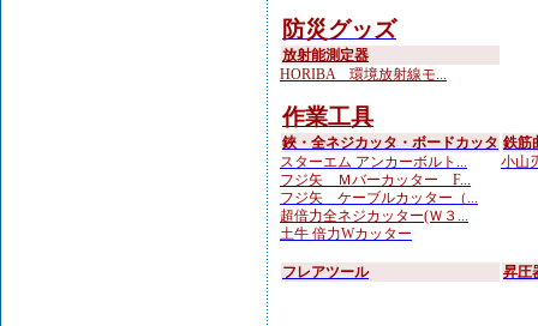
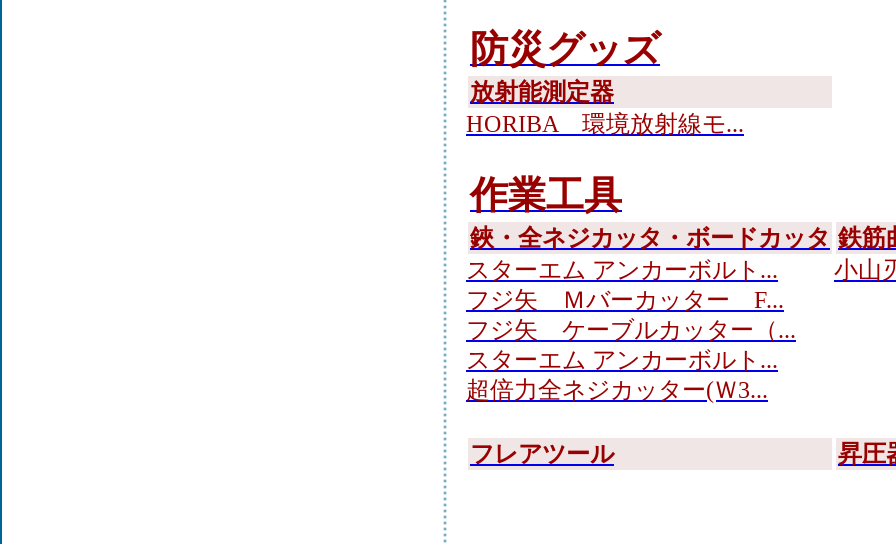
- 超倍力全ネジカッター(Ｗ３...
- 土牛 倍力Wカッター
+ スターエム アンカーボルト...
+ 超倍力全ネジカッター(Ｗ3...
